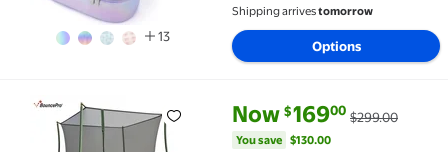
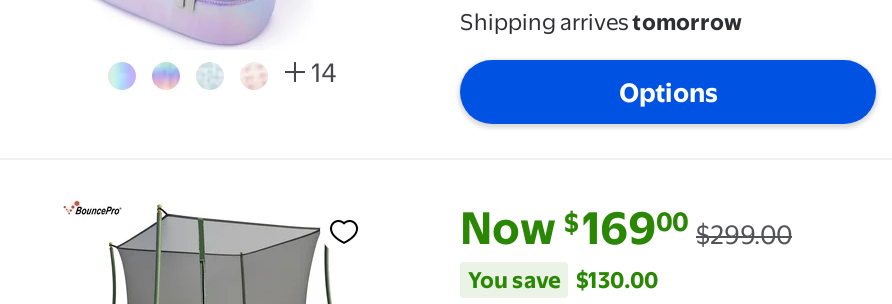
- 13
+ 14
